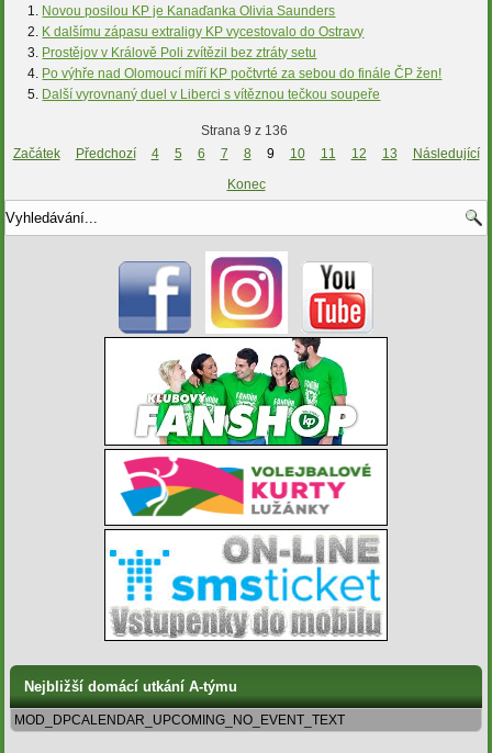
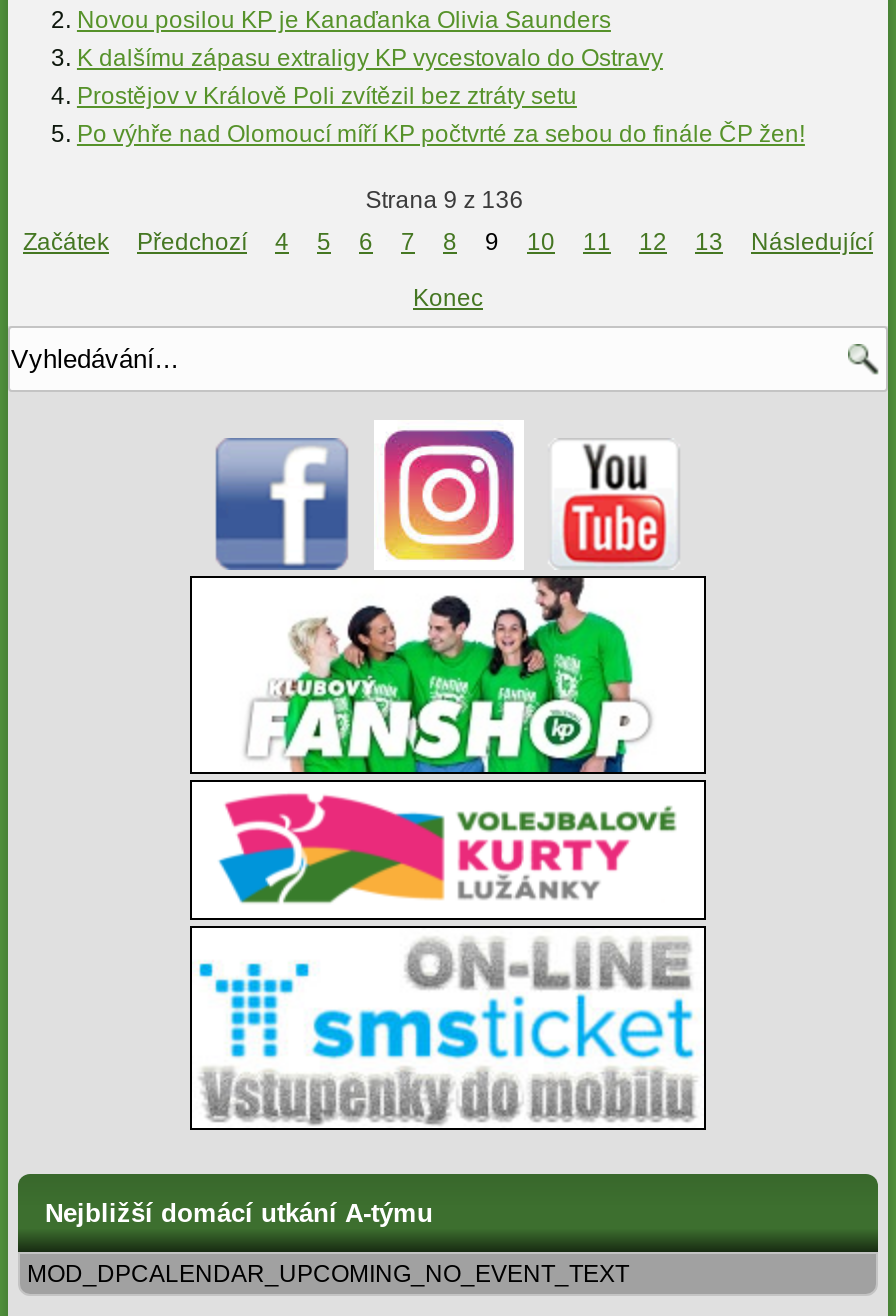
- Další vyrovnaný duel v Liberci s vítěznou tečkou soupeře
